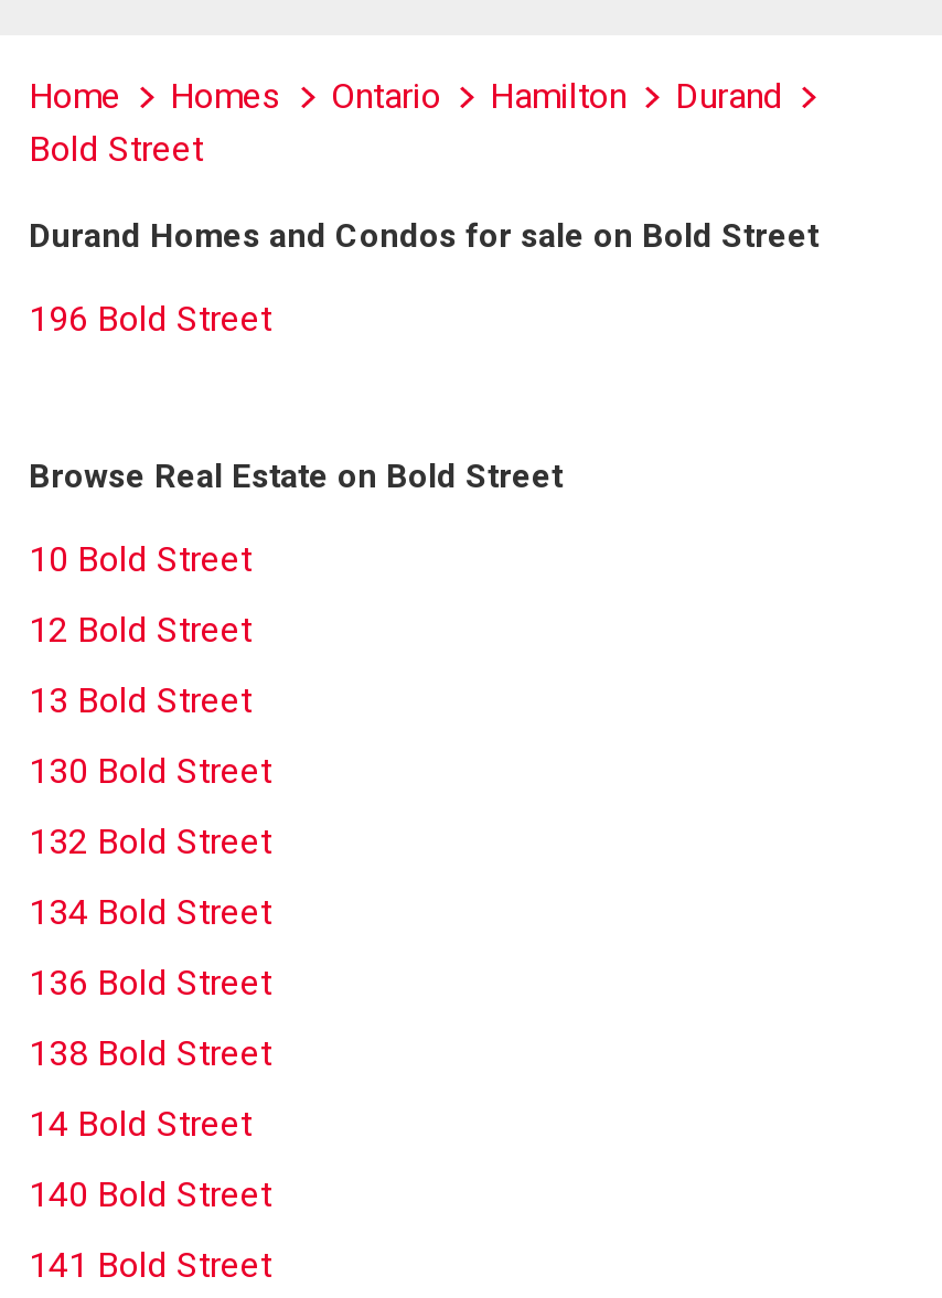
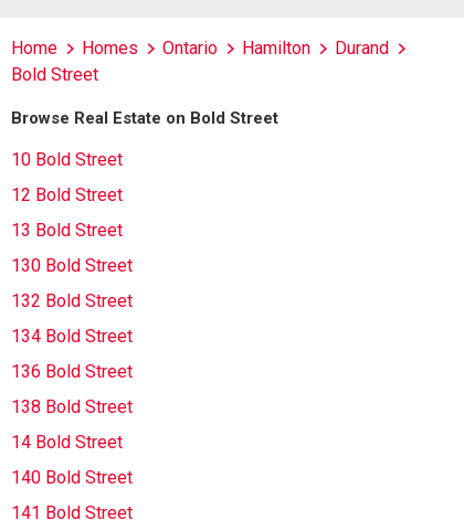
- Durand Homes and Condos for sale on Bold Street
- 196 Bold Street
